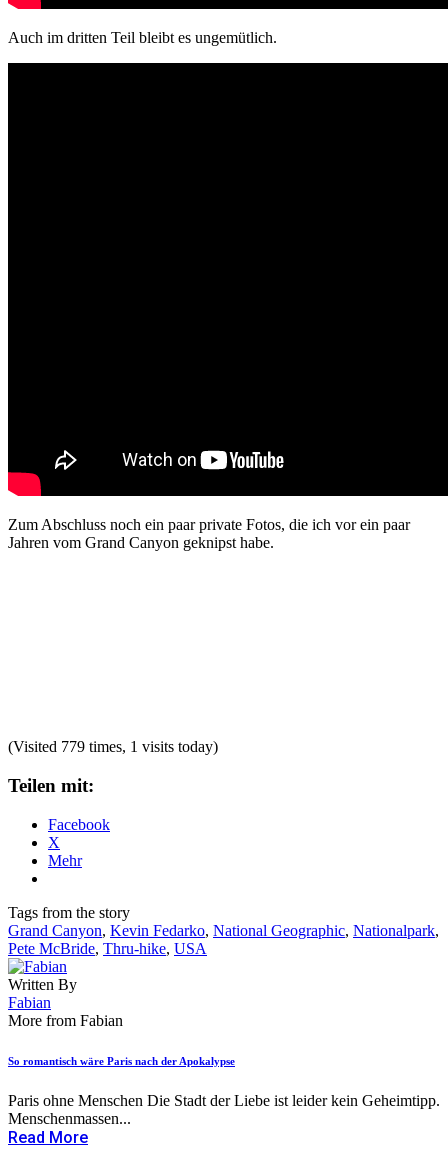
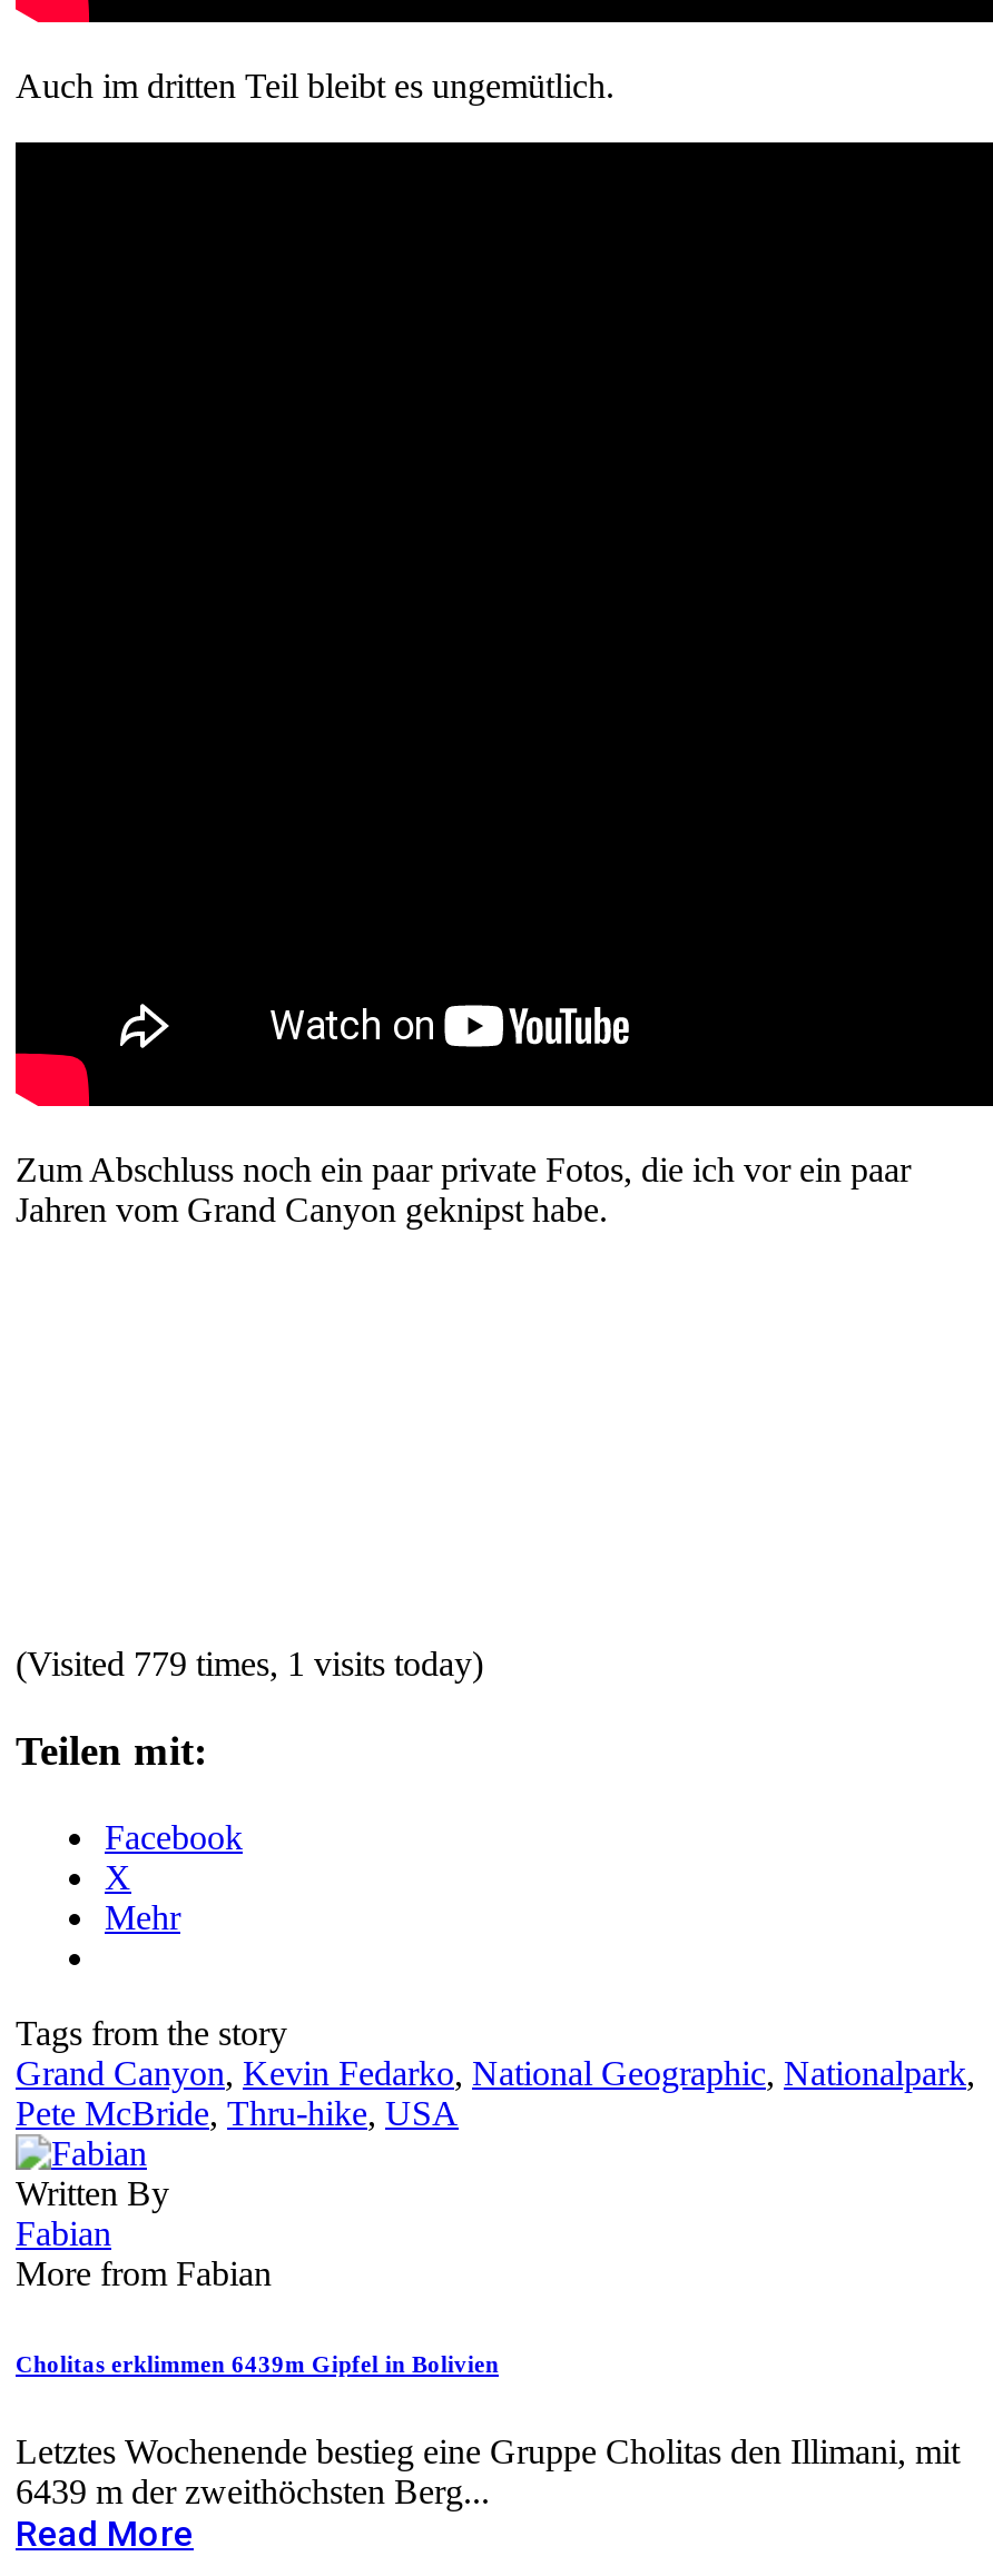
- So romantisch wäre Paris nach der Apokalypse
+ Cholitas erklimmen 6439m Gipfel in Bolivien

- Paris ohne Menschen Die Stadt der Liebe ist leider kein Geheimtipp.
- Menschenmassen...
+ Letztes Wochenende bestieg eine Gruppe Cholitas den Illimani, mit
+ 6439 m der zweithöchsten Berg...
